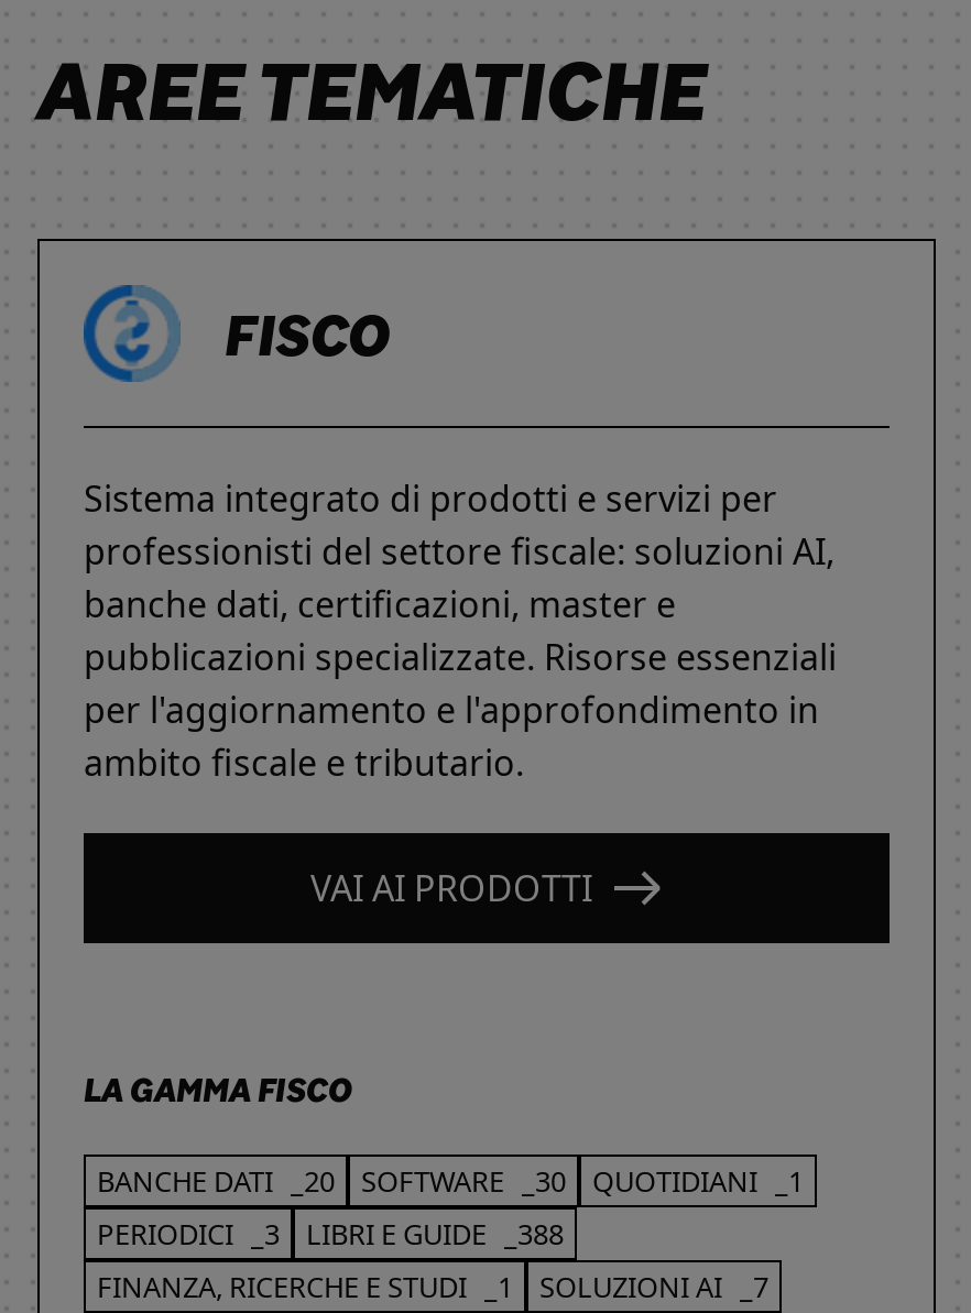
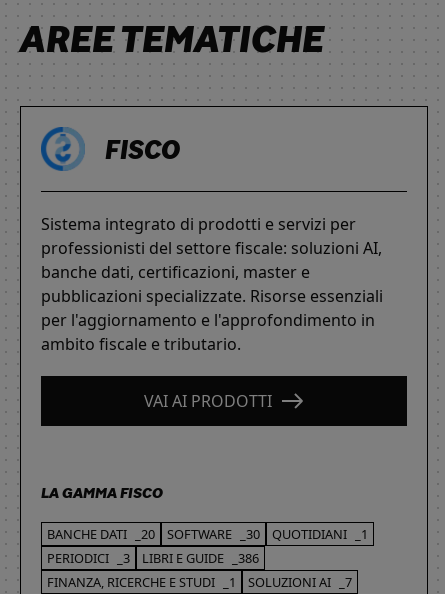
- PERIODICI _3 LIBRI E GUIDE _388
+ PERIODICI _3 LIBRI E GUIDE _386
